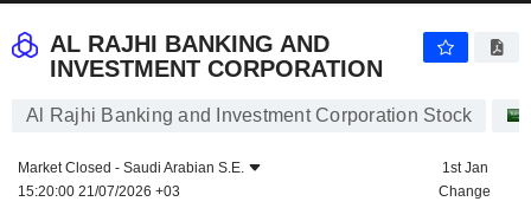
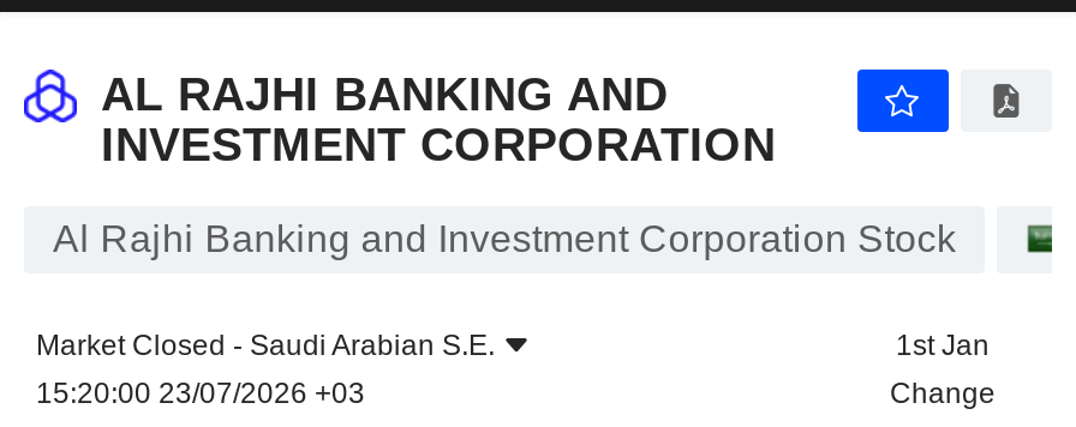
- 15:20:00 21/07/2026 +03
+ 15:20:00 23/07/2026 +03
